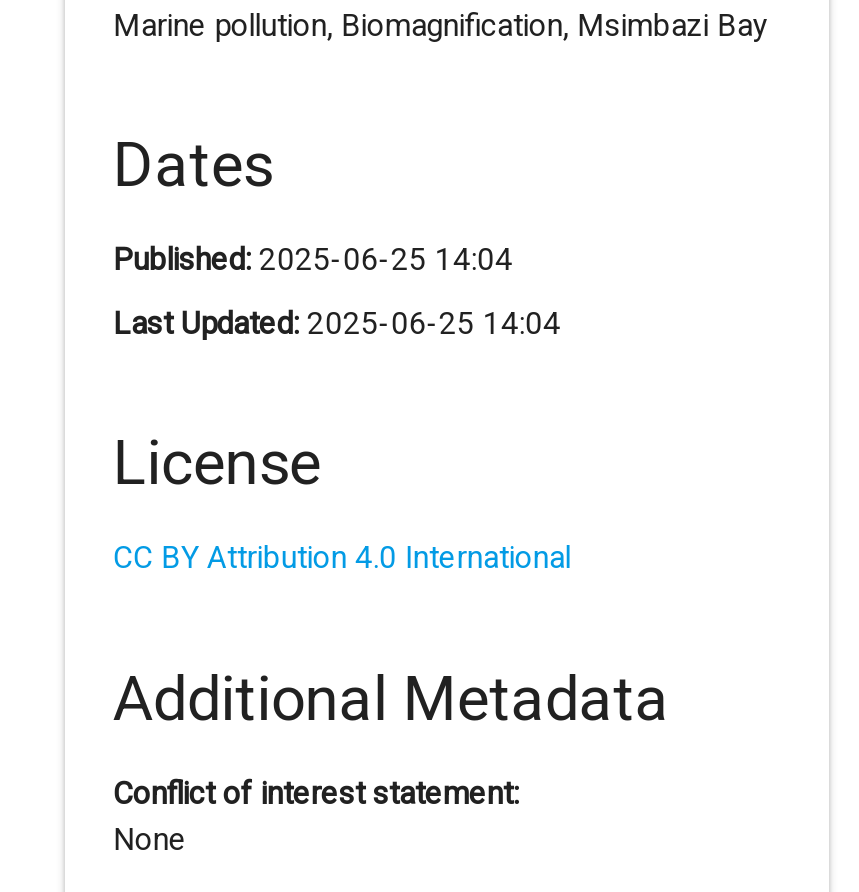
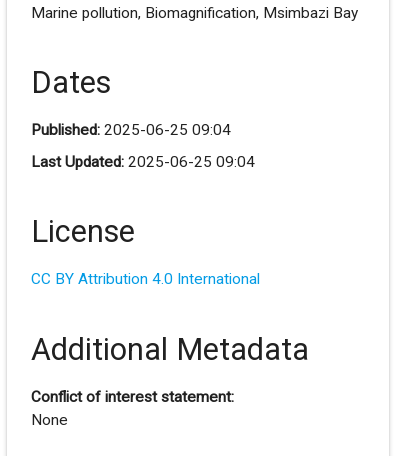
- Published: 2025-06-25 14:04
+ Published: 2025-06-25 09:04

- Last Updated: 2025-06-25 14:04
+ Last Updated: 2025-06-25 09:04
